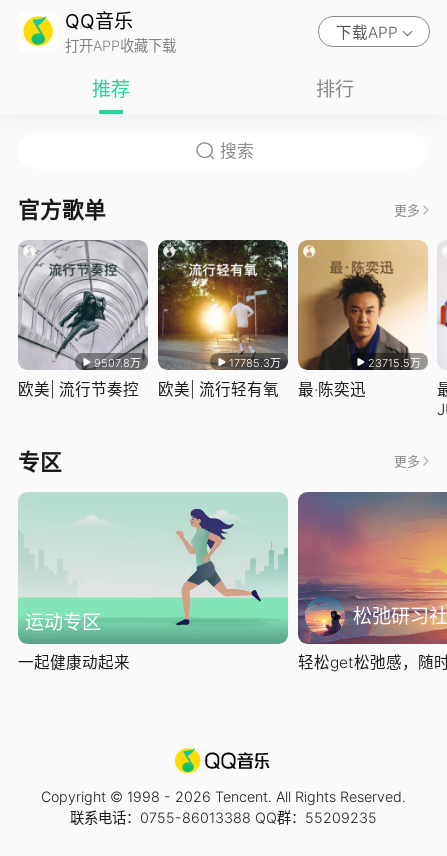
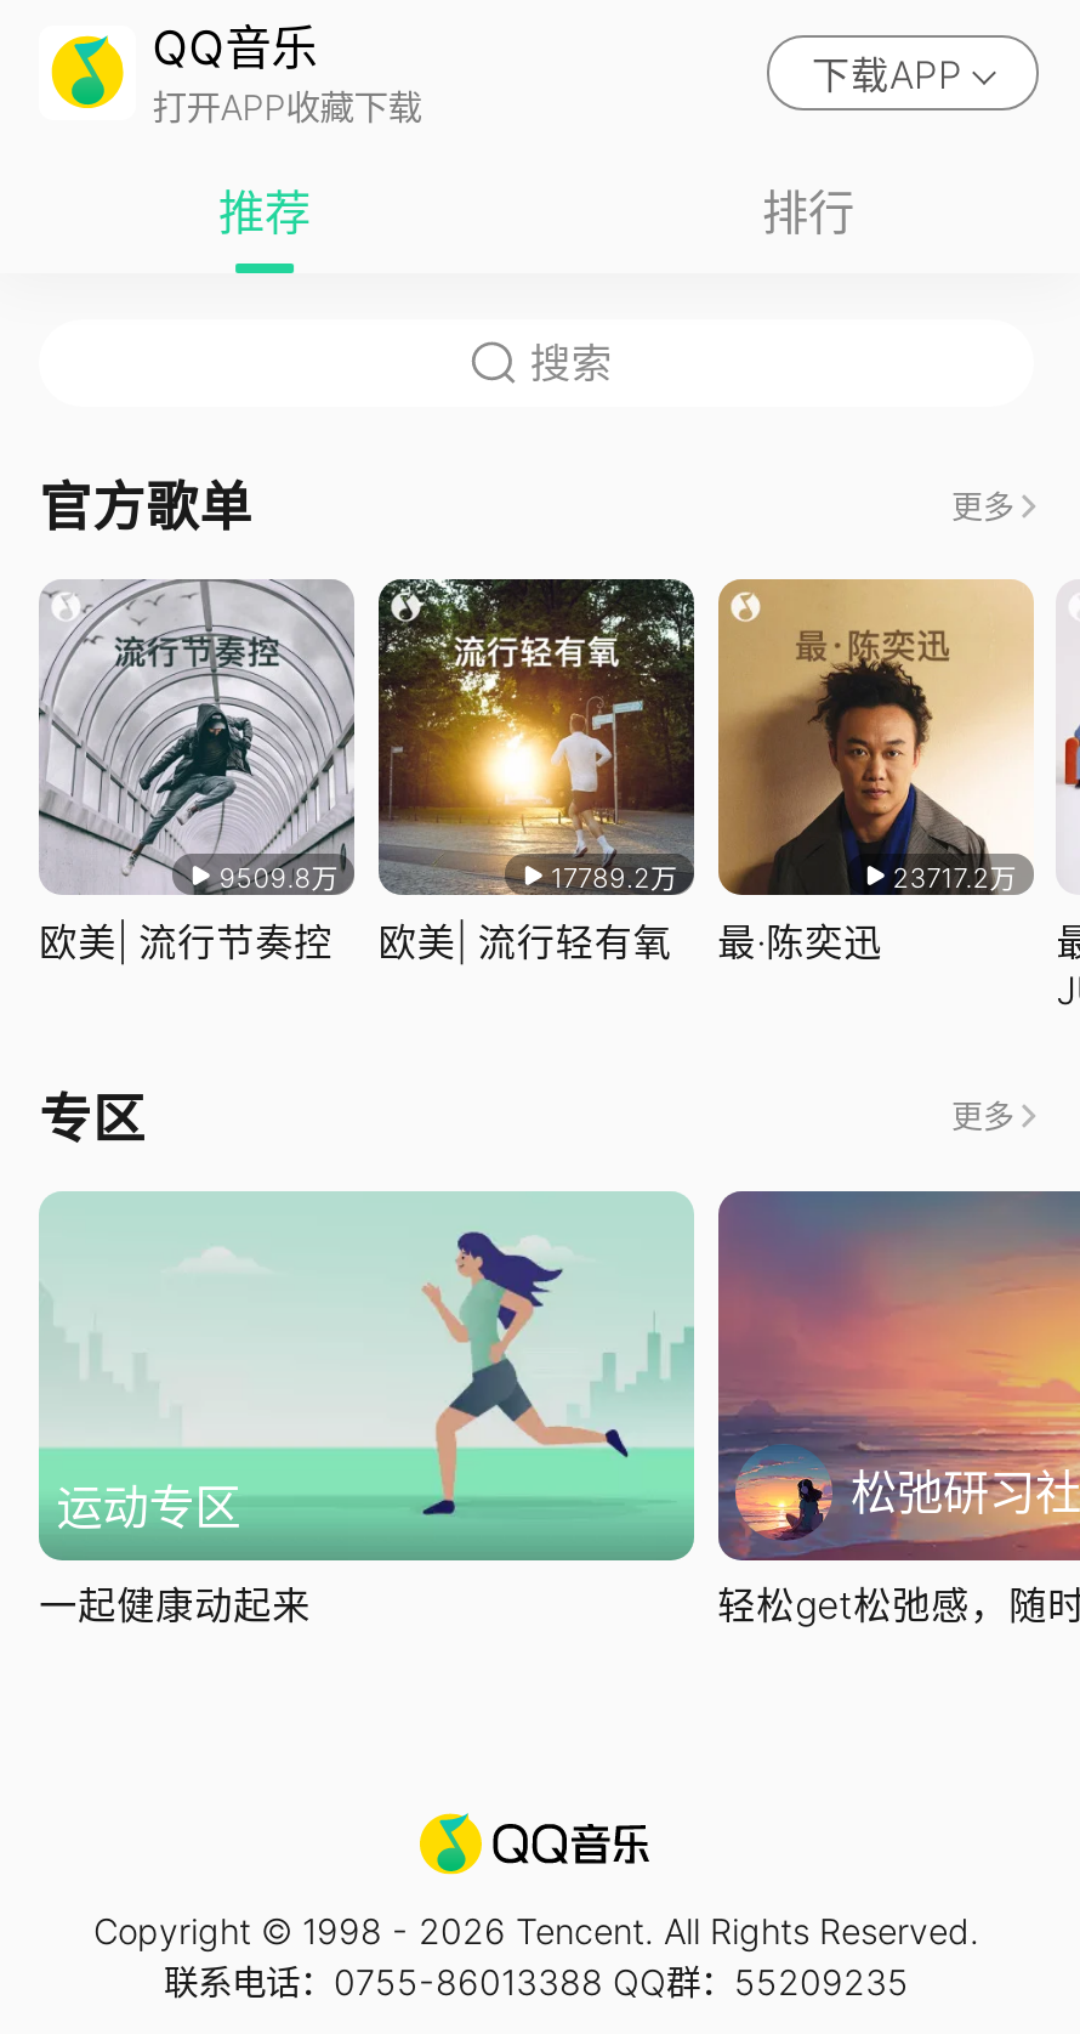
- 9507.8万
+ 9509.8万

- 17785.3万
+ 17789.2万

- 23715.5万
+ 23717.2万
